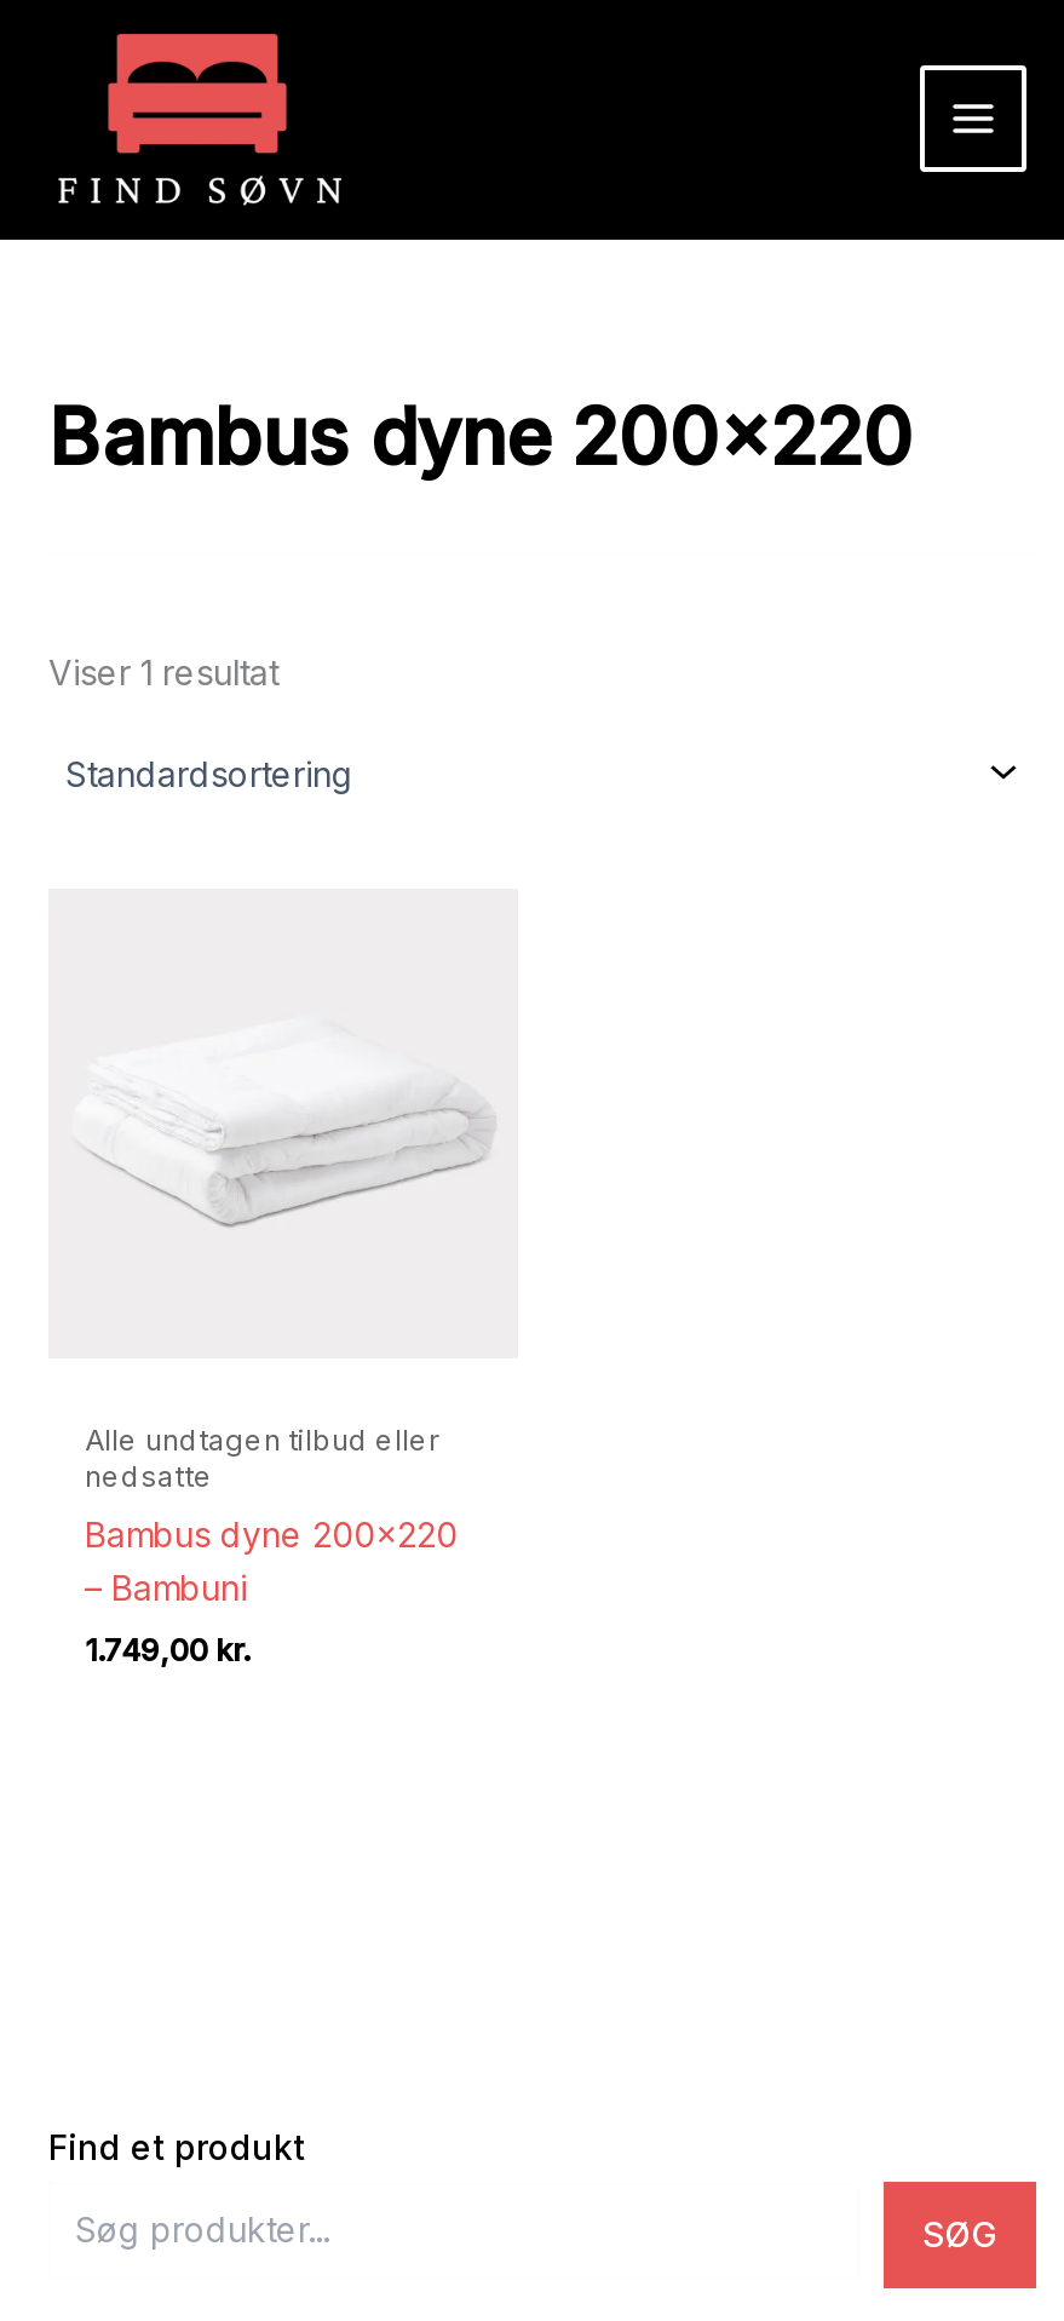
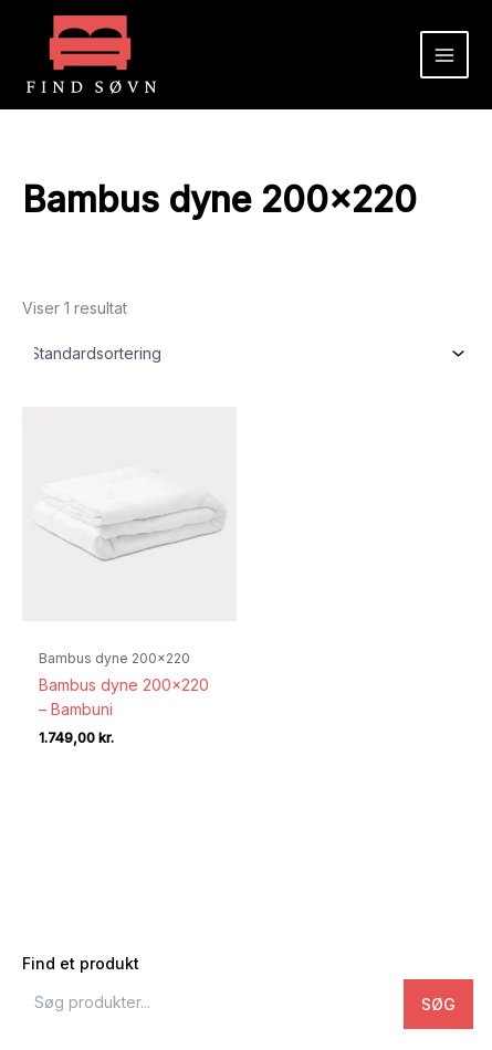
- Alle undtagen tilbud eller
- nedsatte
+ Bambus dyne 200x220
